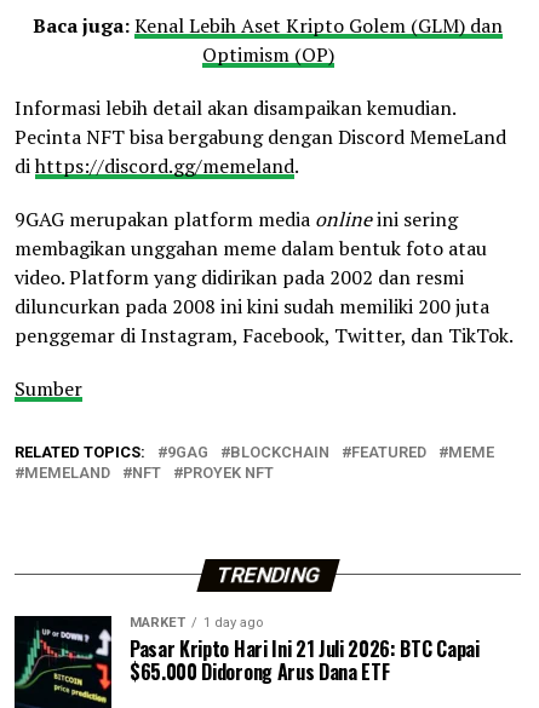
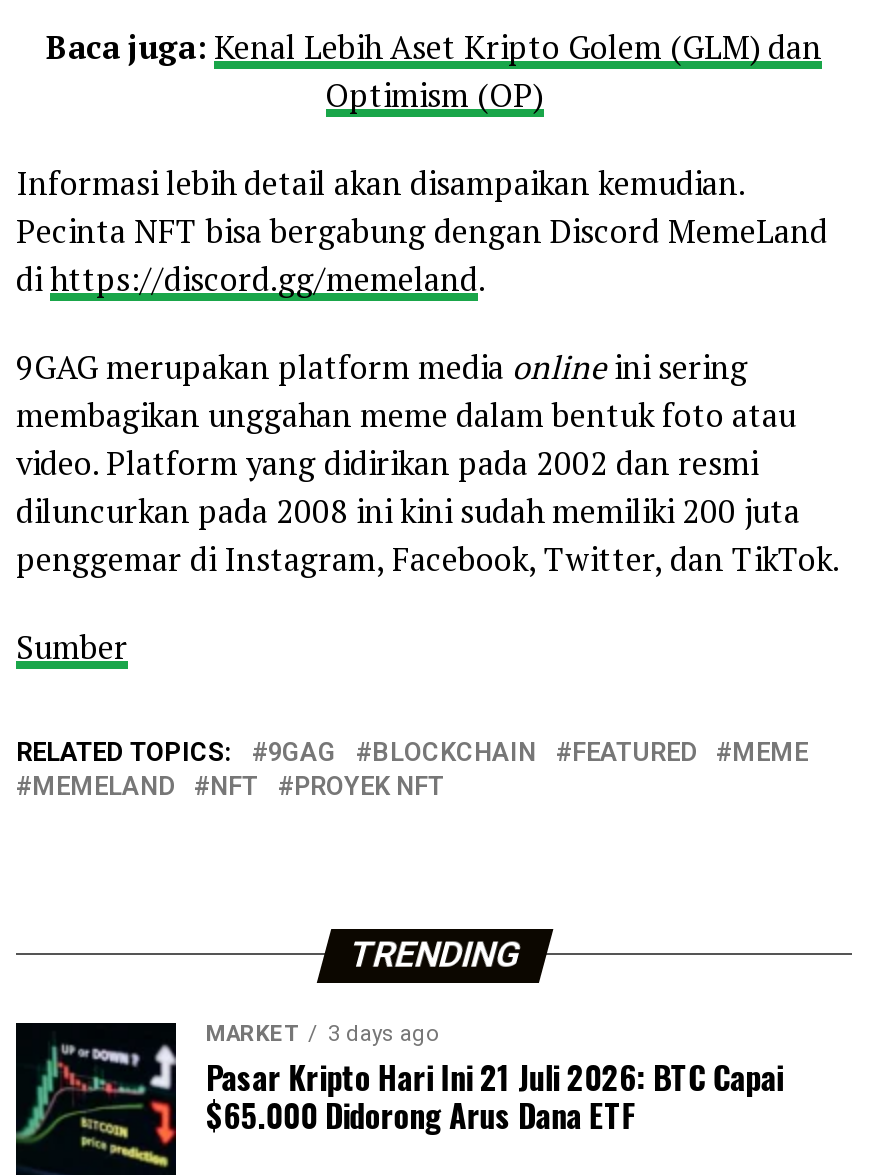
- MARKET 1 day ago
+ MARKET 3 days ago
